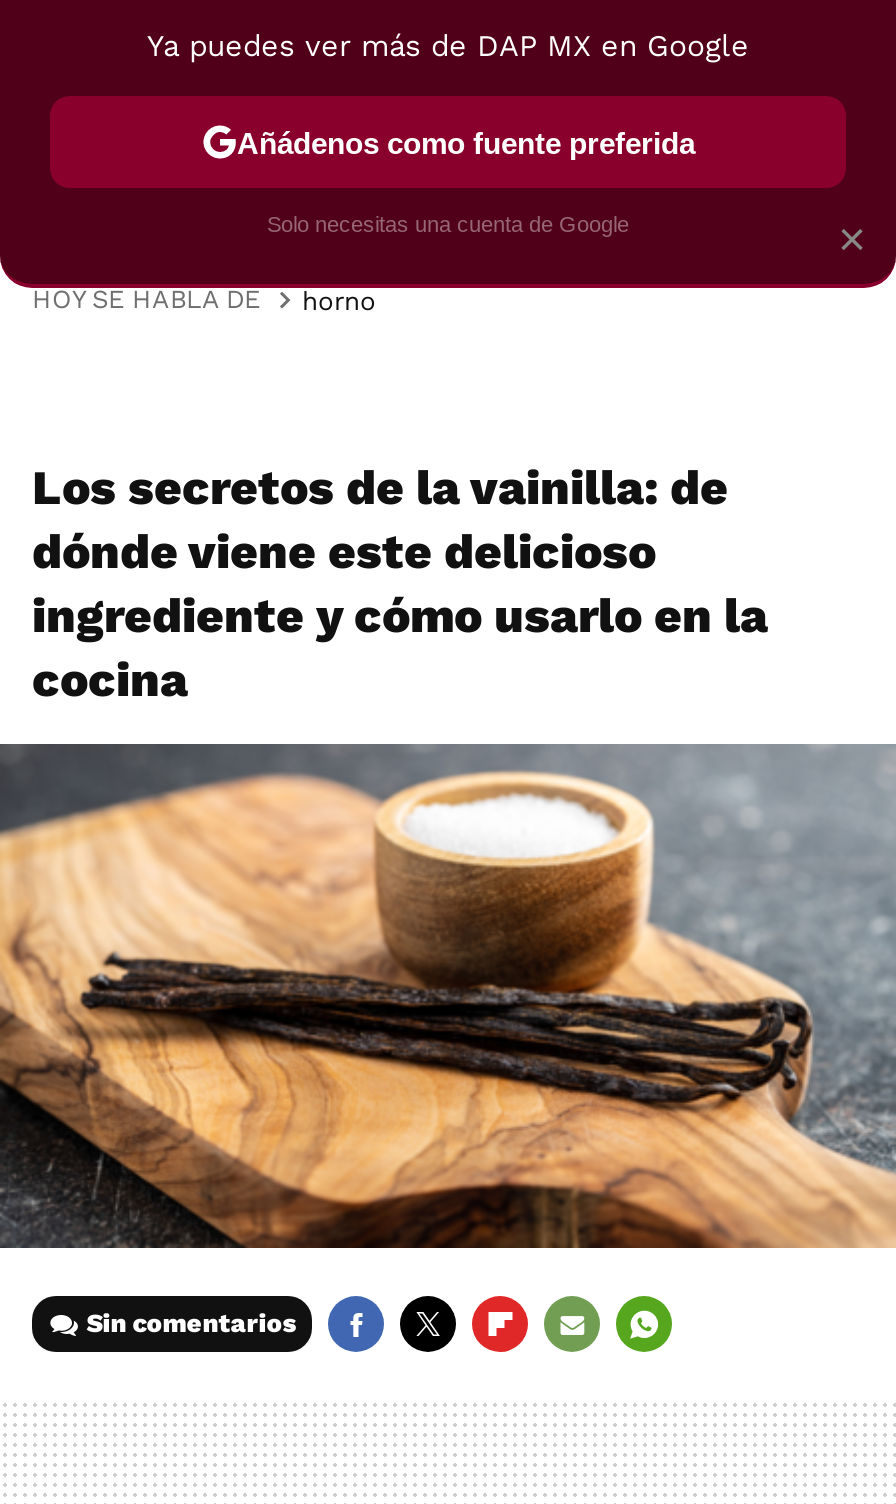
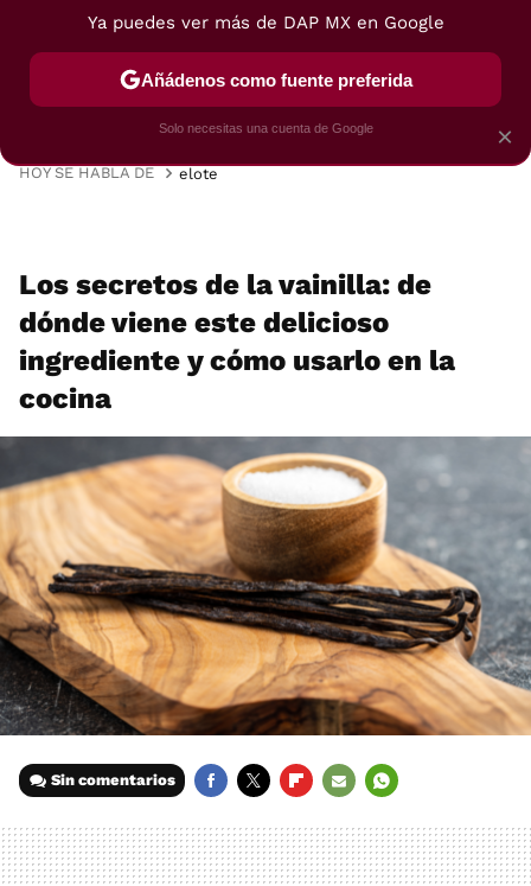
- horno
+ elote
